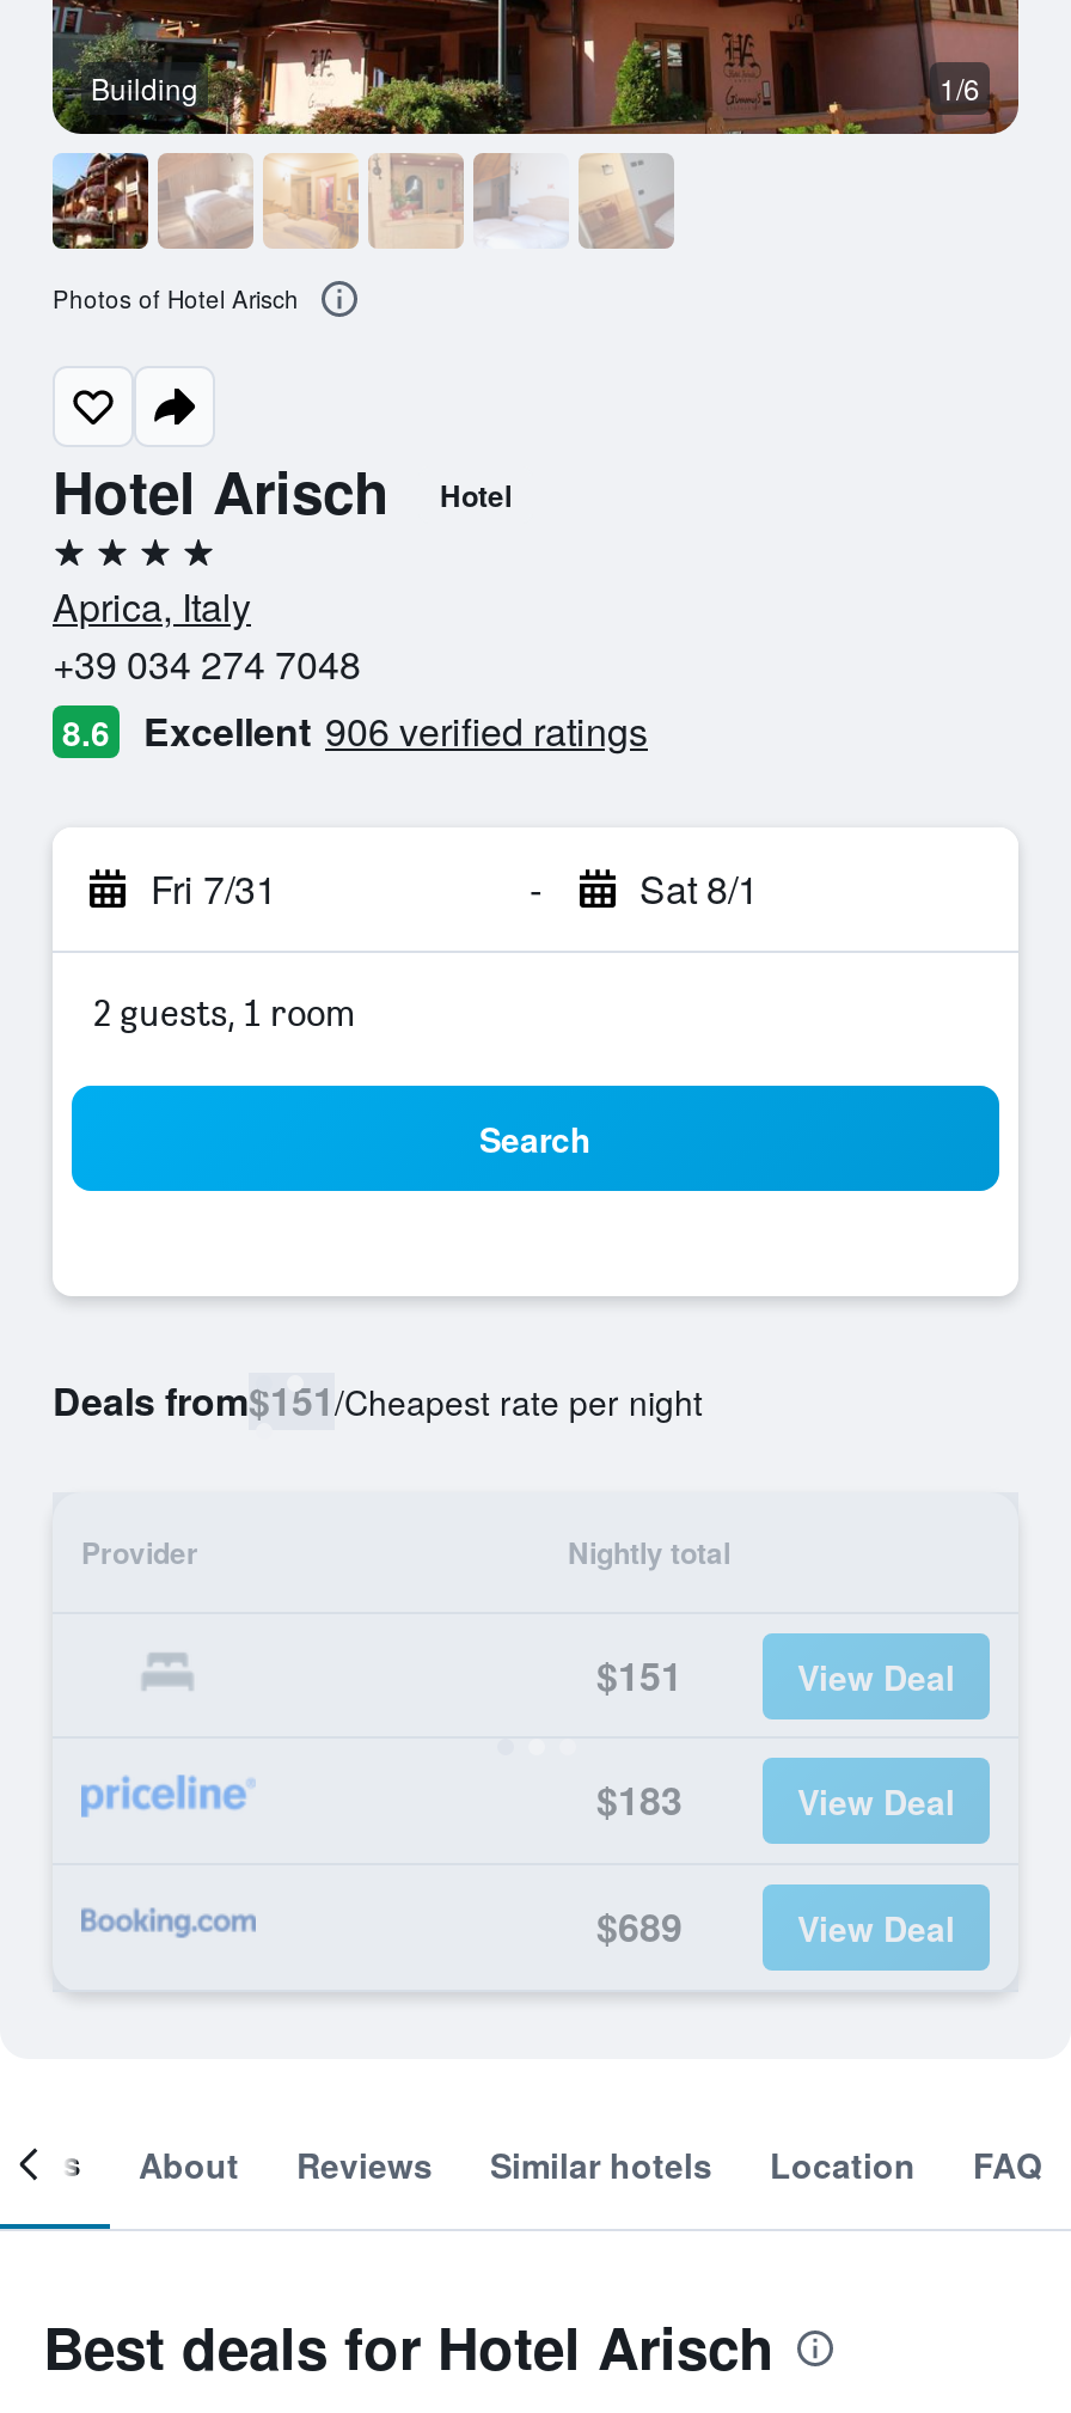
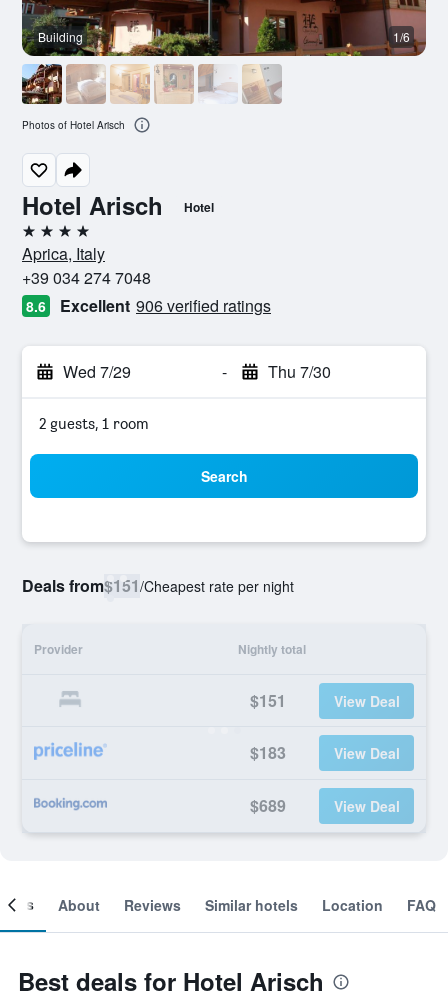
- Fri 7/31
+ Wed 7/29

- Sat 8/1
+ Thu 7/30
